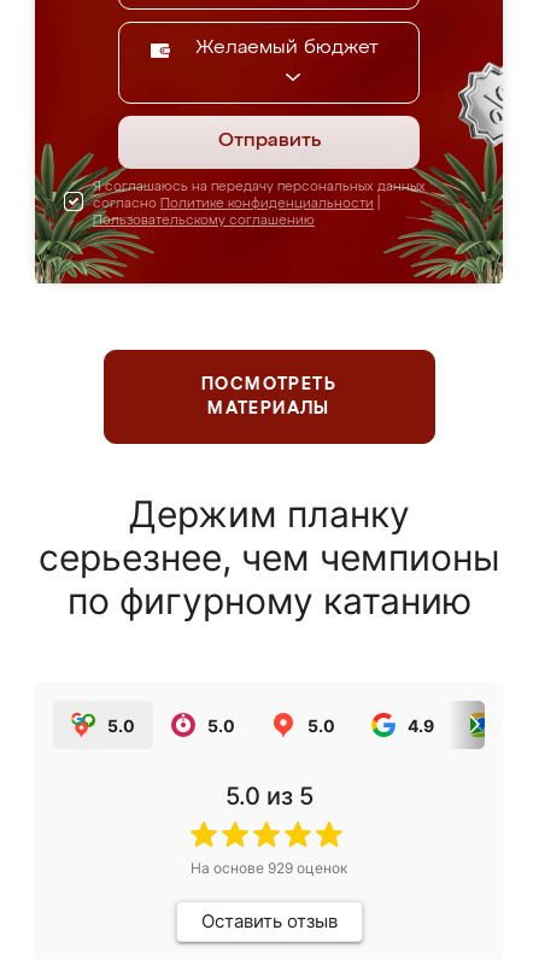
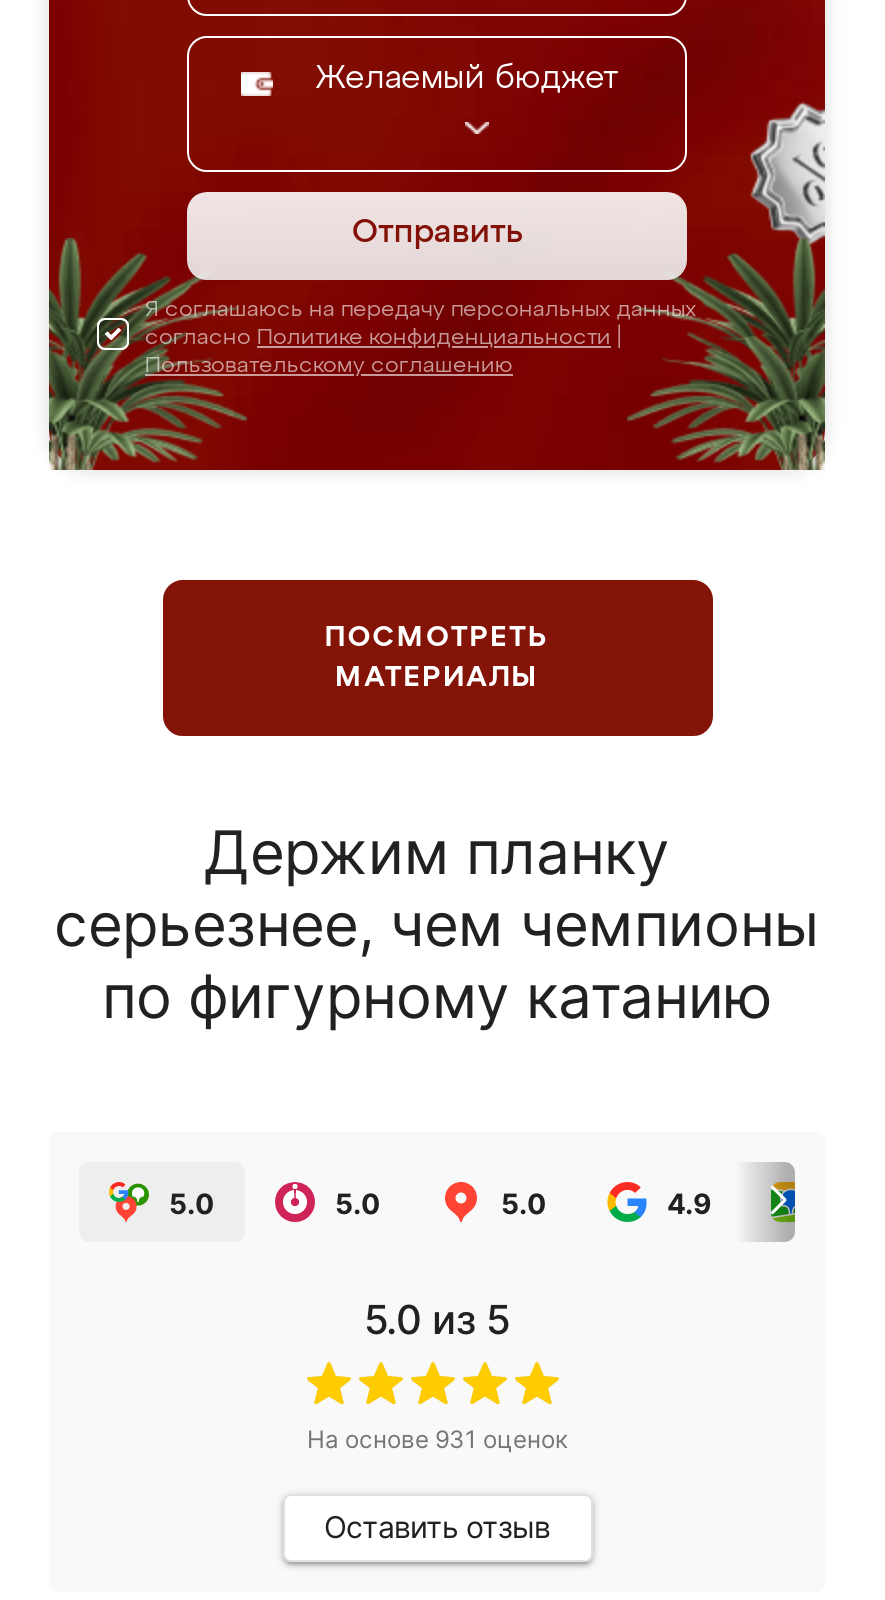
- На основе 929 оценок
+ На основе 931 оценок
